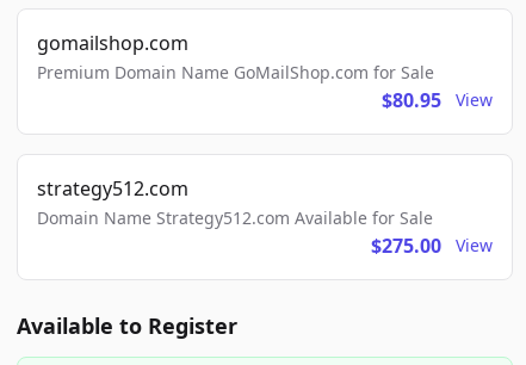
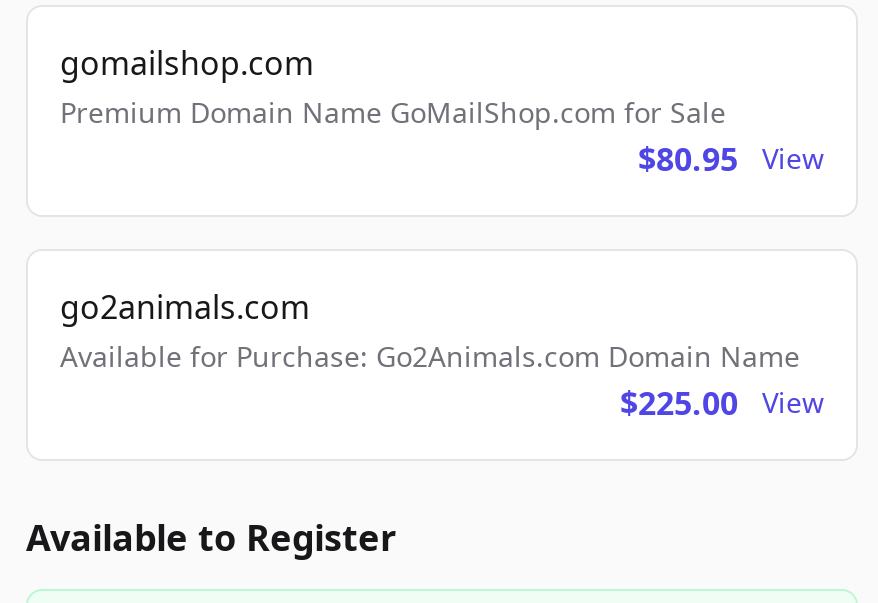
- strategy512.com
- Domain Name Strategy512.com Available for Sale
- $275.00
+ go2animals.com
+ Available for Purchase: Go2Animals.com Domain Name
+ $225.00
